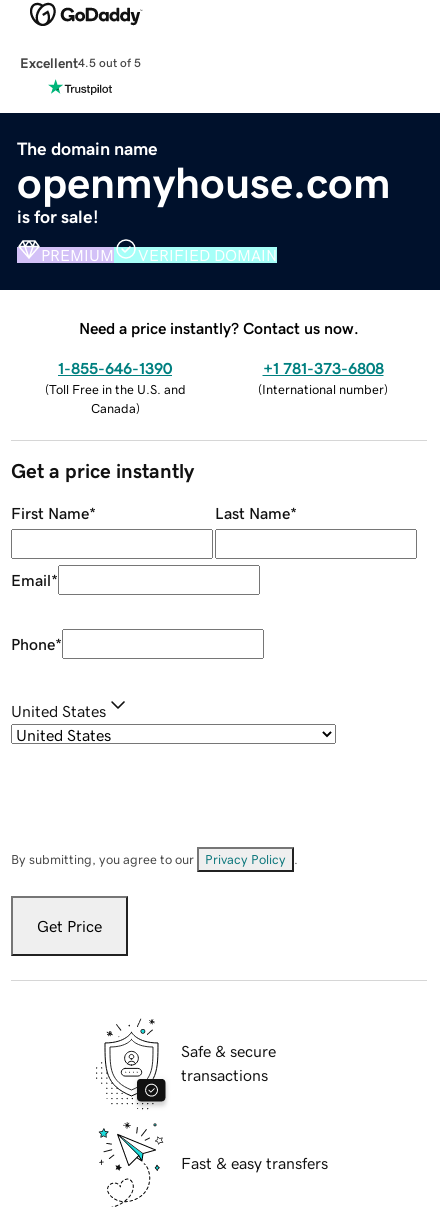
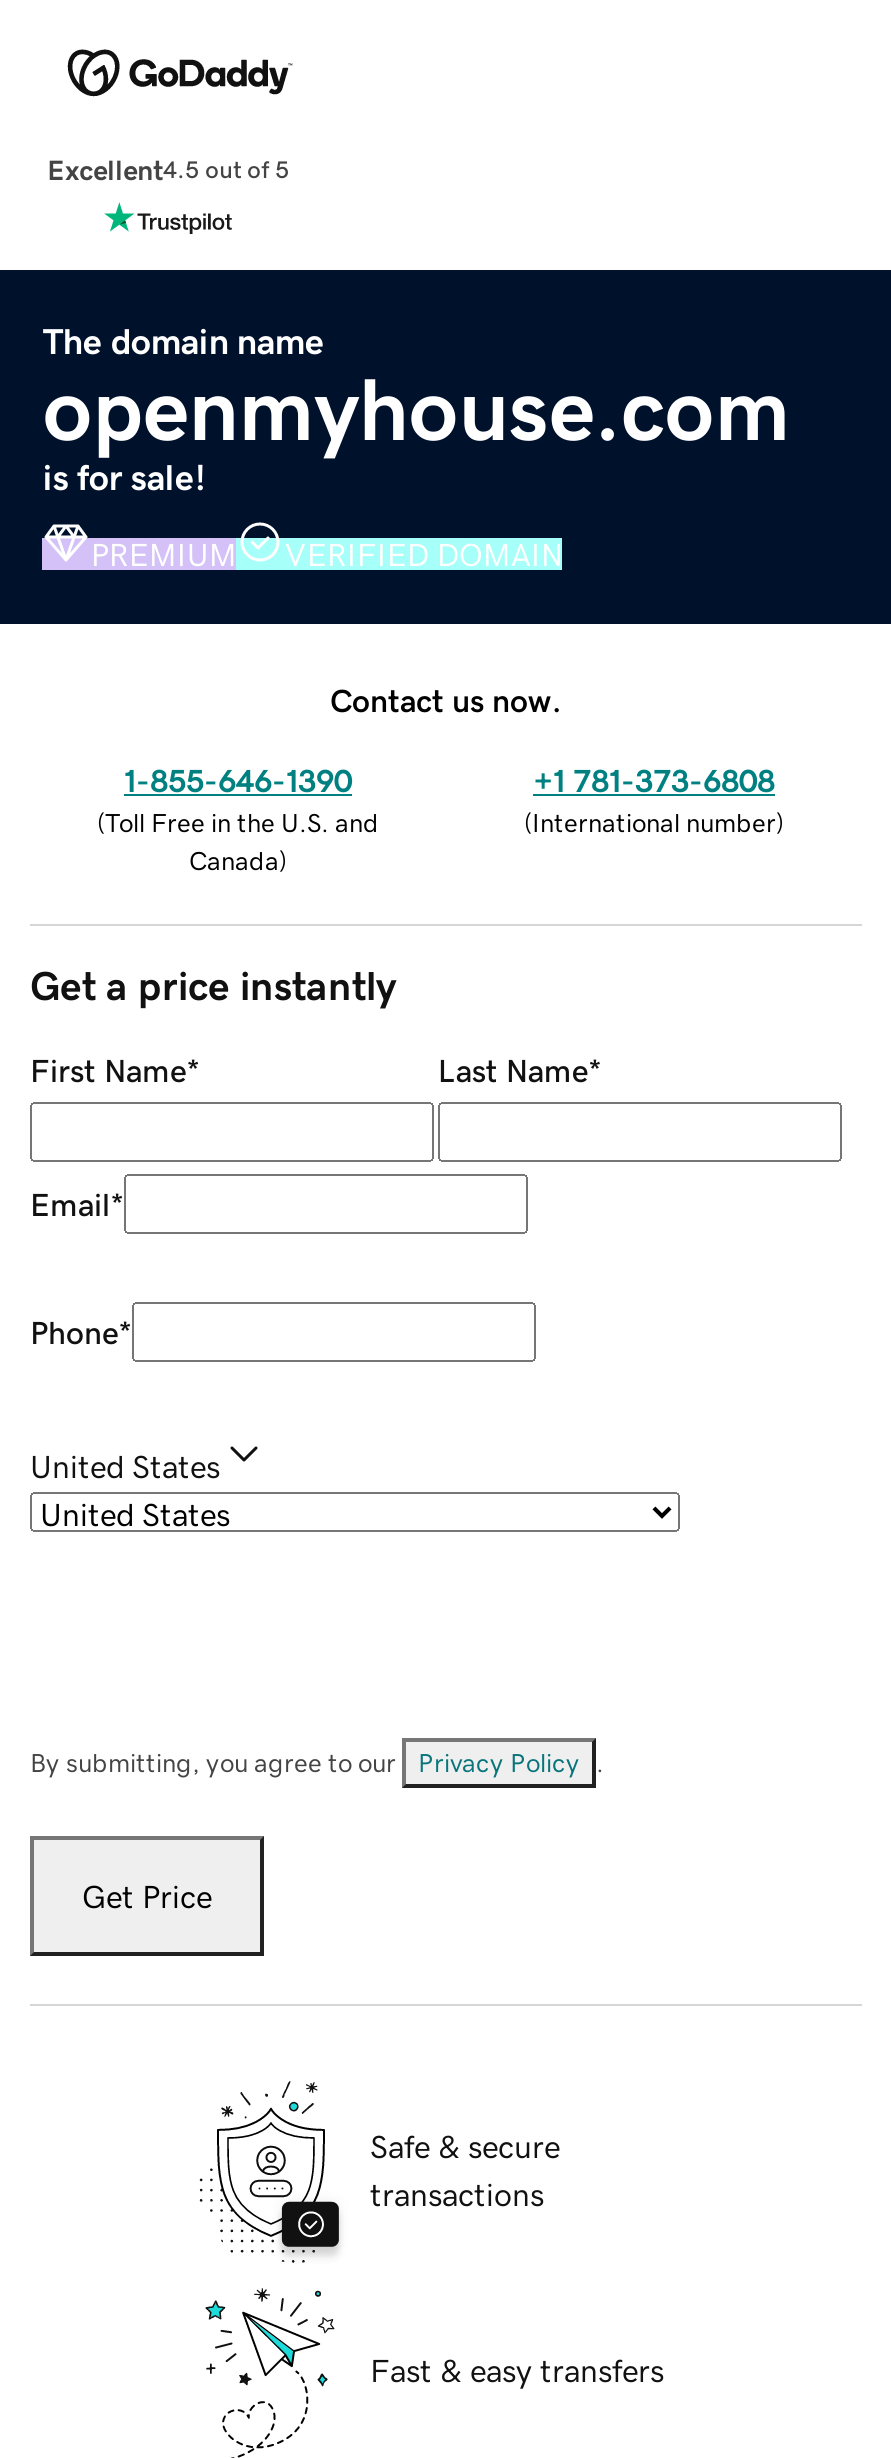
- Need a price instantly? Contact us now.
+ Contact us now.
